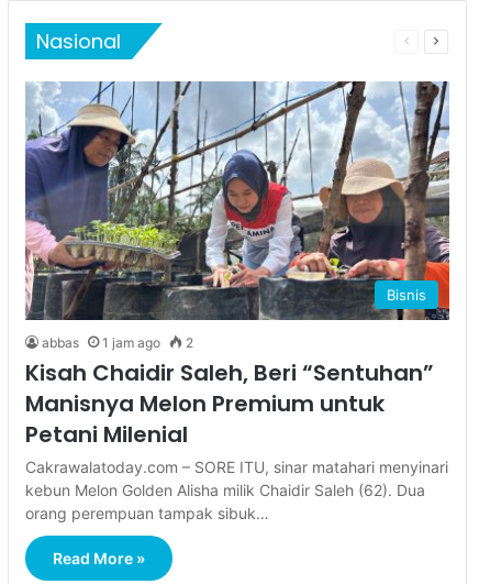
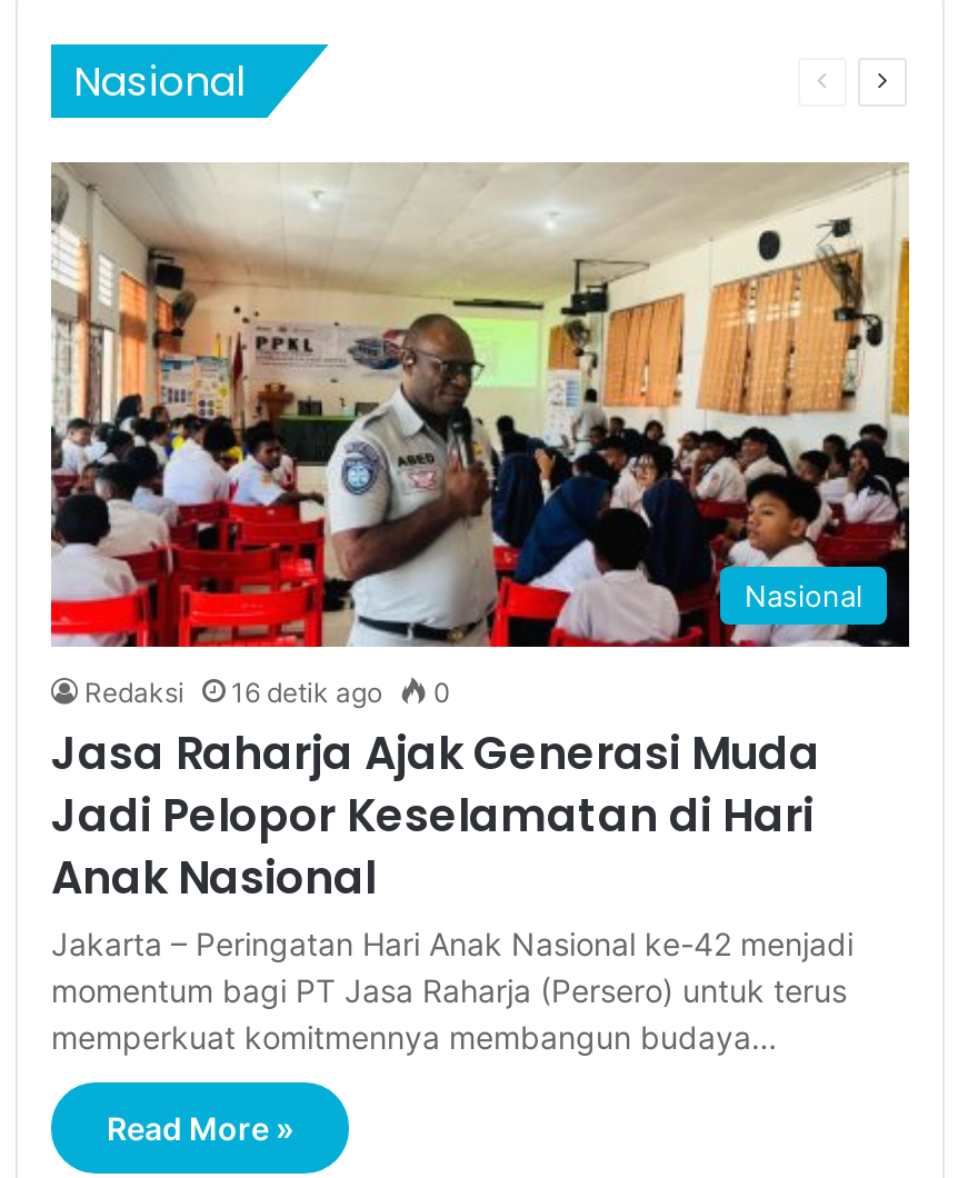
- [image]
- Bisnis
+ [image]
+ Nasional

- abbas
- 1 jam ago
- 2
- Kisah Chaidir Saleh, Beri “Sentuhan”
- Manisnya Melon Premium untuk
- Petani Milenial
- Cakrawalatoday.com – SORE ITU, sinar matahari menyinari
- kebun Melon Golden Alisha milik Chaidir Saleh (62). Dua
- orang perempuan tampak sibuk…
+ Redaksi
+ 16 detik ago
+ 0
+ Jasa Raharja Ajak Generasi Muda
+ Jadi Pelopor Keselamatan di Hari
+ Anak Nasional
+ Jakarta – Peringatan Hari Anak Nasional ke-42 menjadi
+ momentum bagi PT Jasa Raharja (Persero) untuk terus
+ memperkuat komitmennya membangun budaya…
